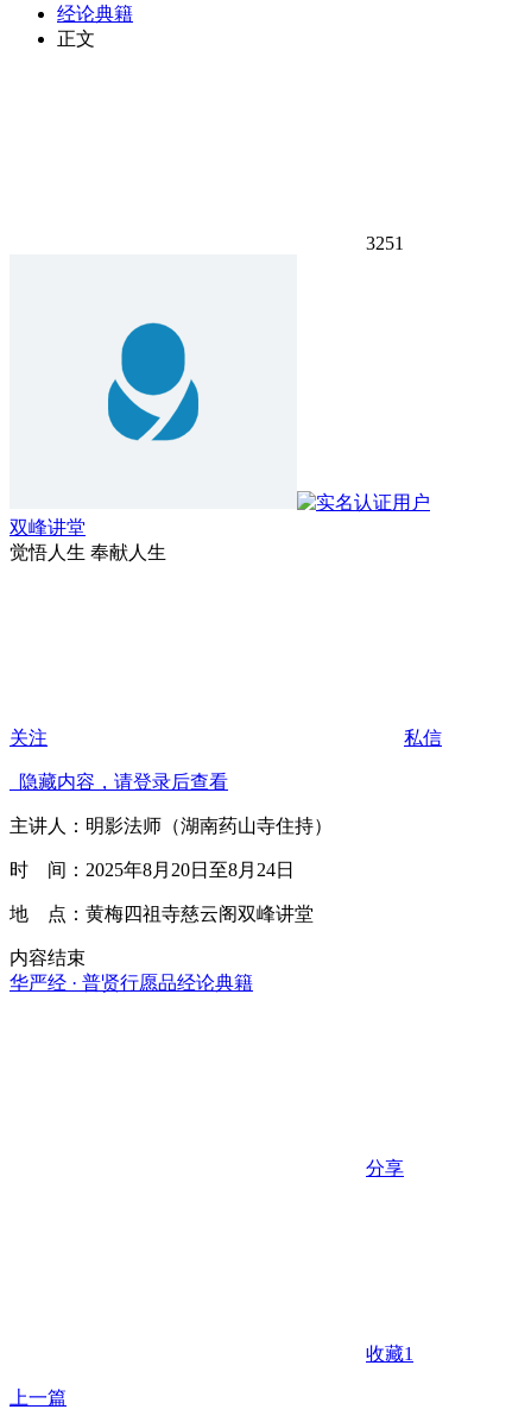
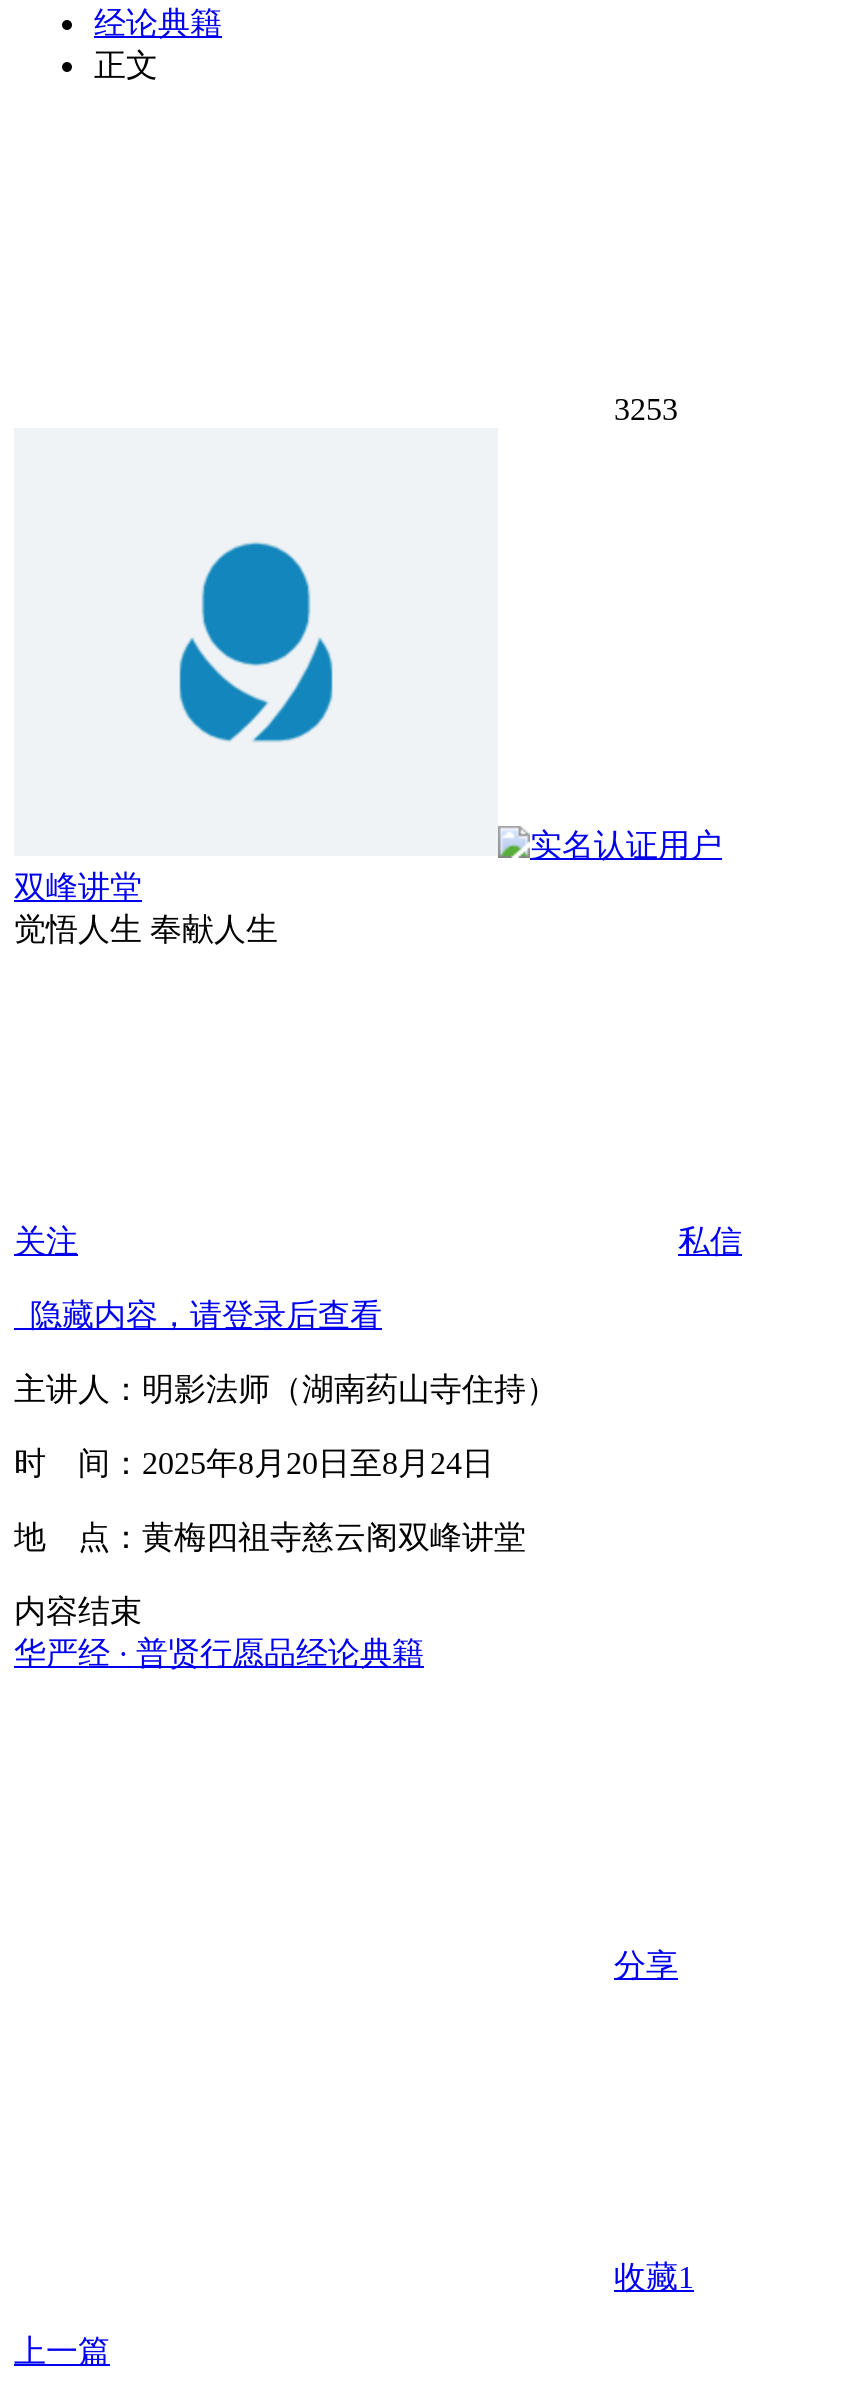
- 3251
+ 3253
